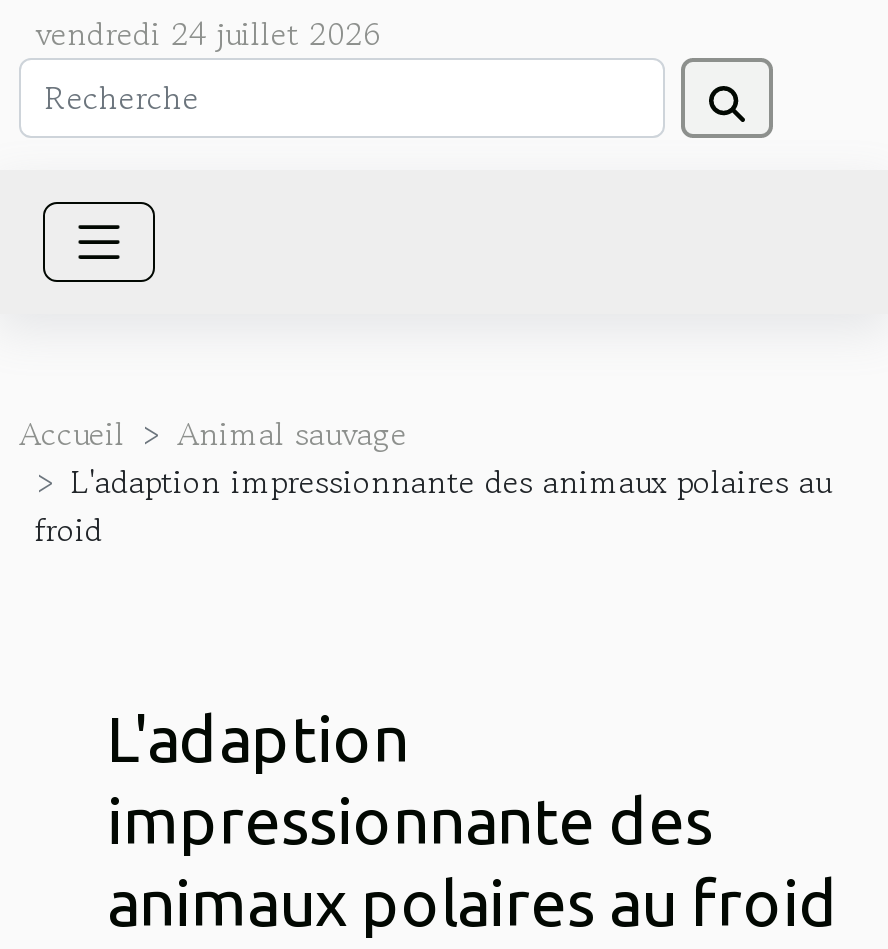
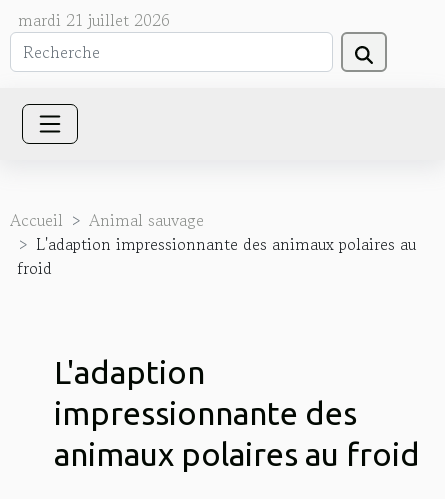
- vendredi 24 juillet 2026
+ mardi 21 juillet 2026
